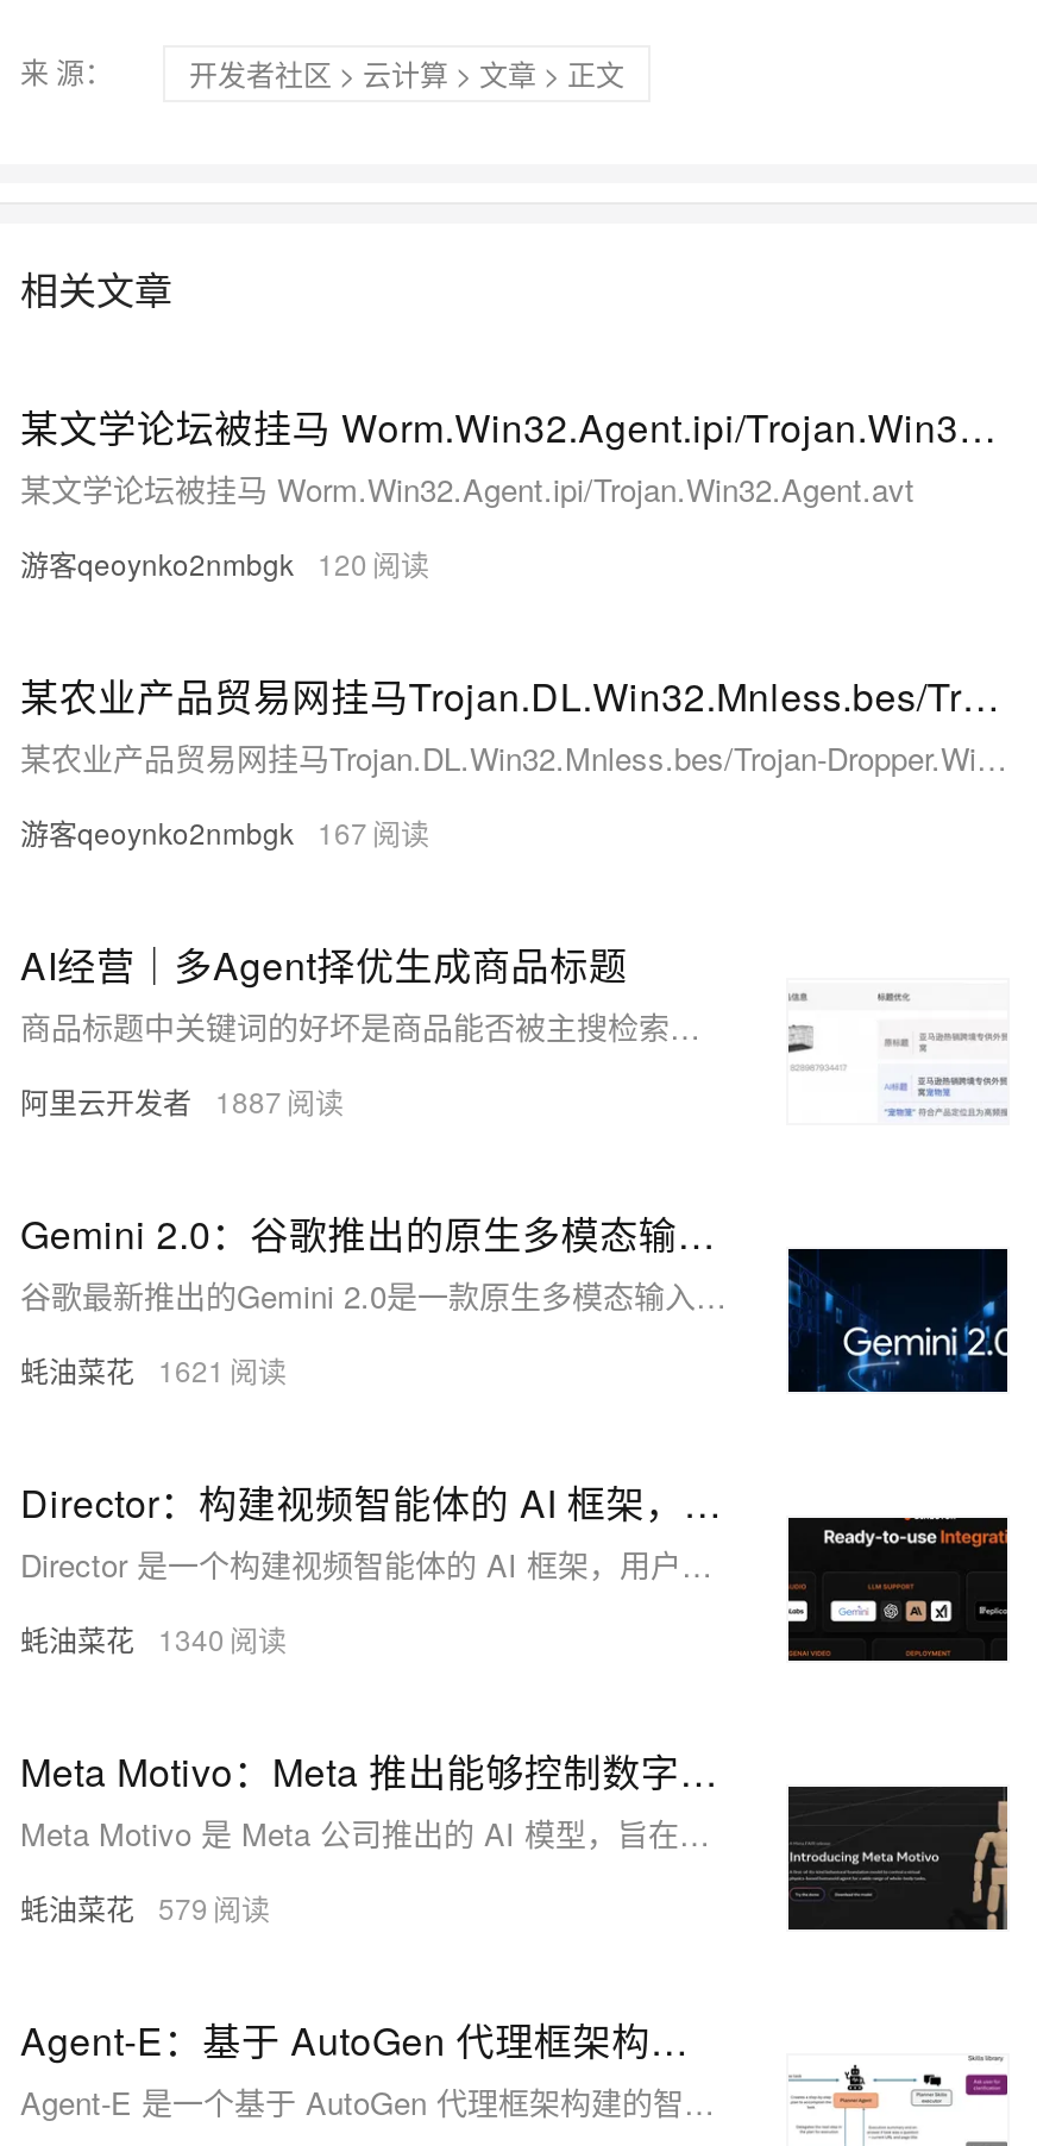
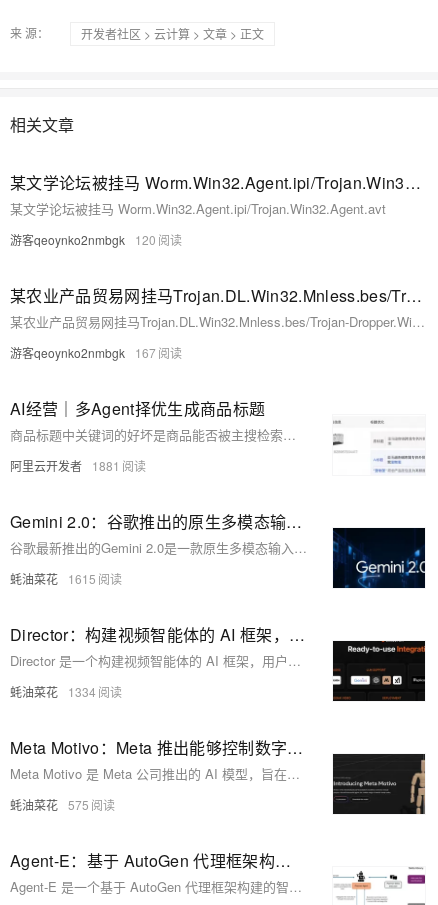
- 阿里云开发者 1887
+ 阿里云开发者 1881

- 蚝油菜花 1621
+ 蚝油菜花 1615

- 蚝油菜花 1340
+ 蚝油菜花 1334

- 蚝油菜花 579
+ 蚝油菜花 575
